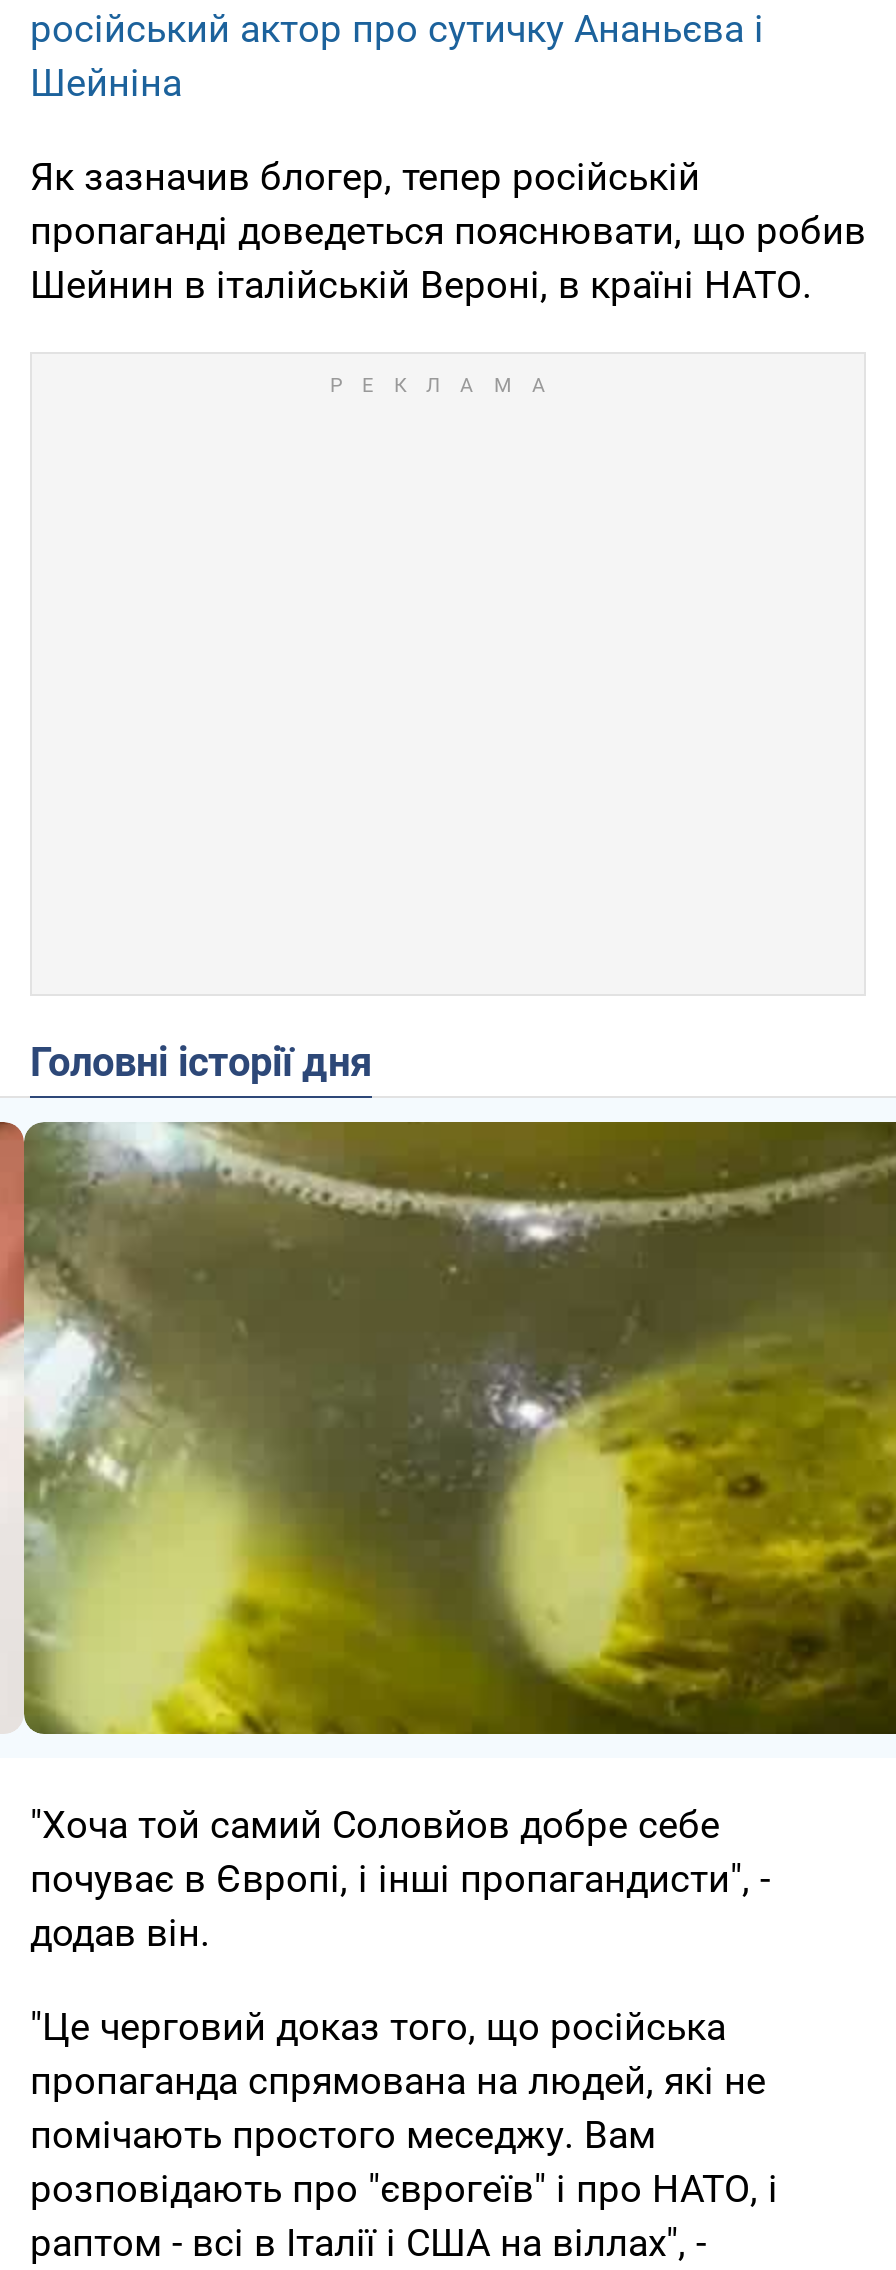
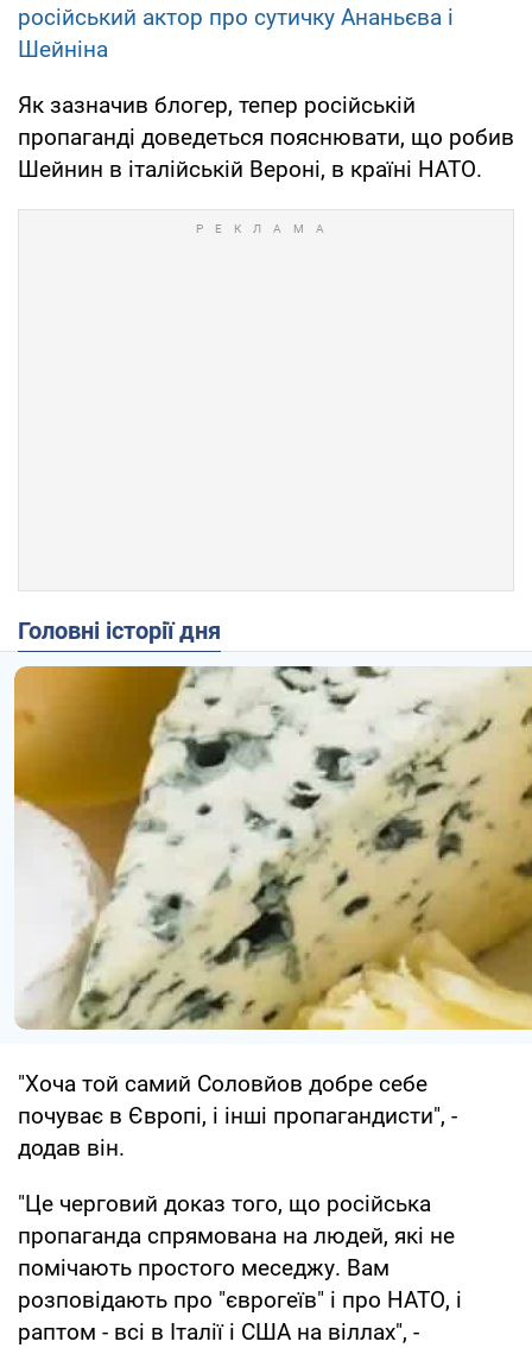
- [image]
+ [image]
